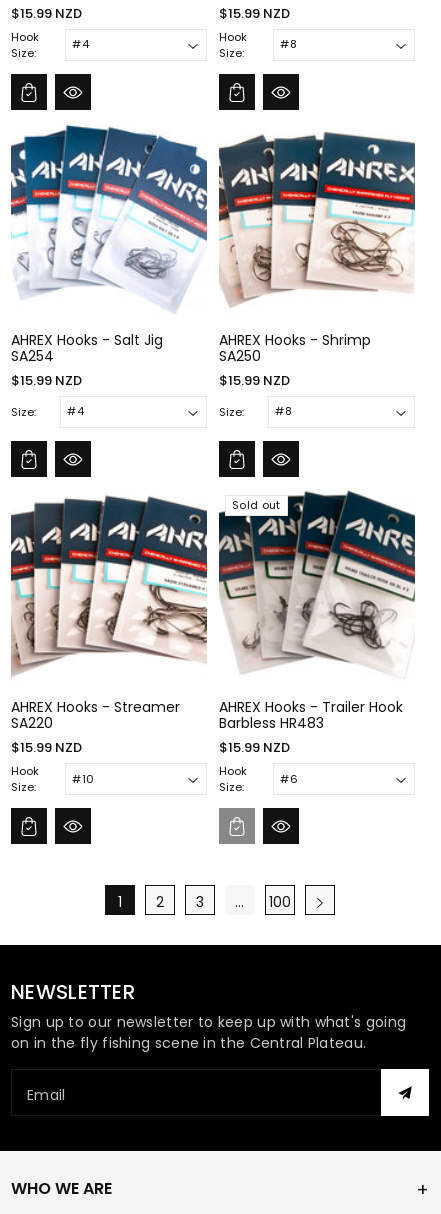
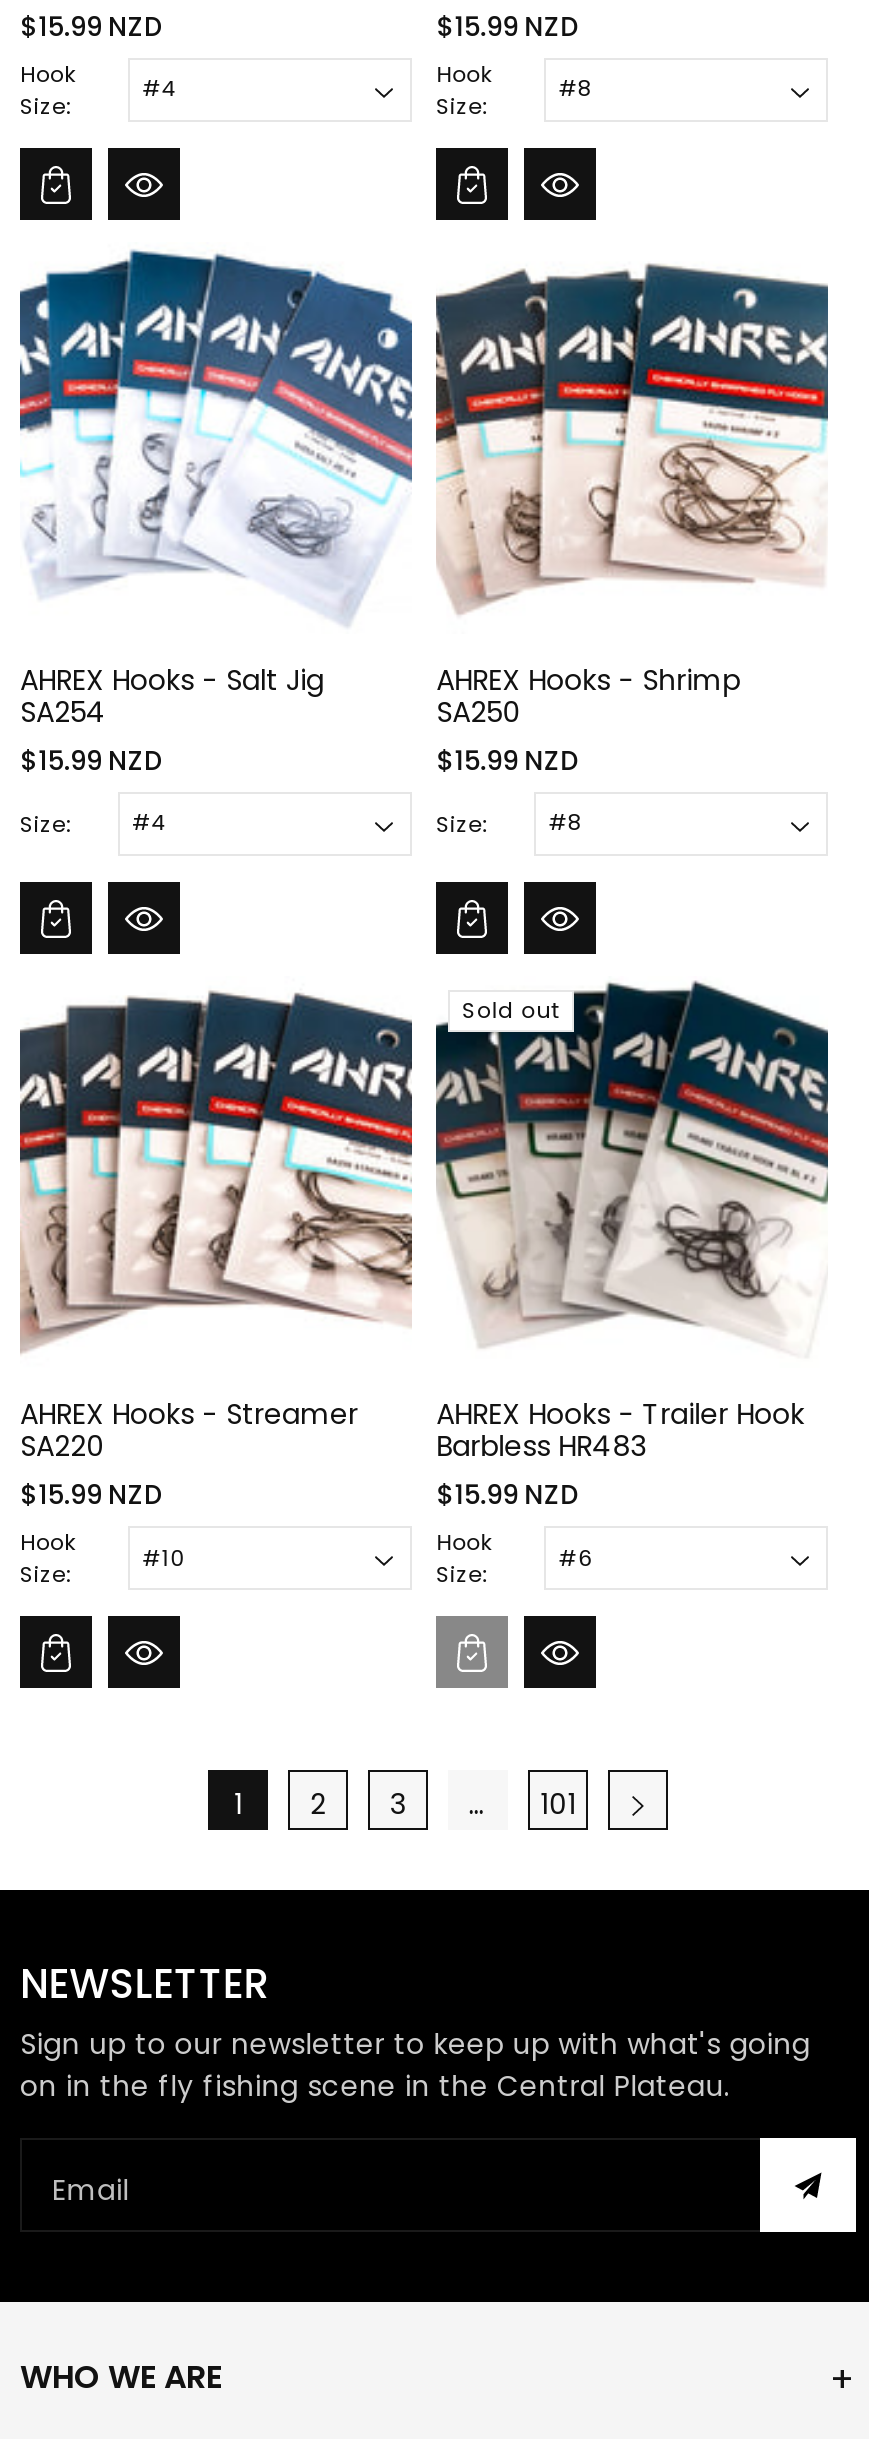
- 100
+ 101
